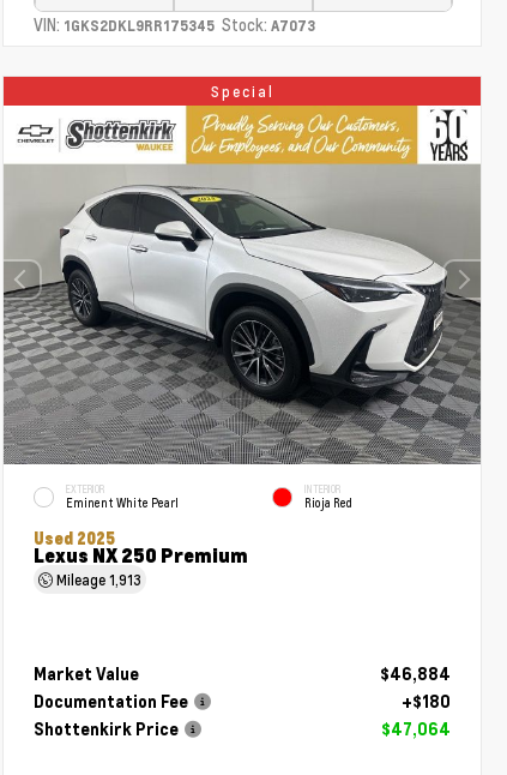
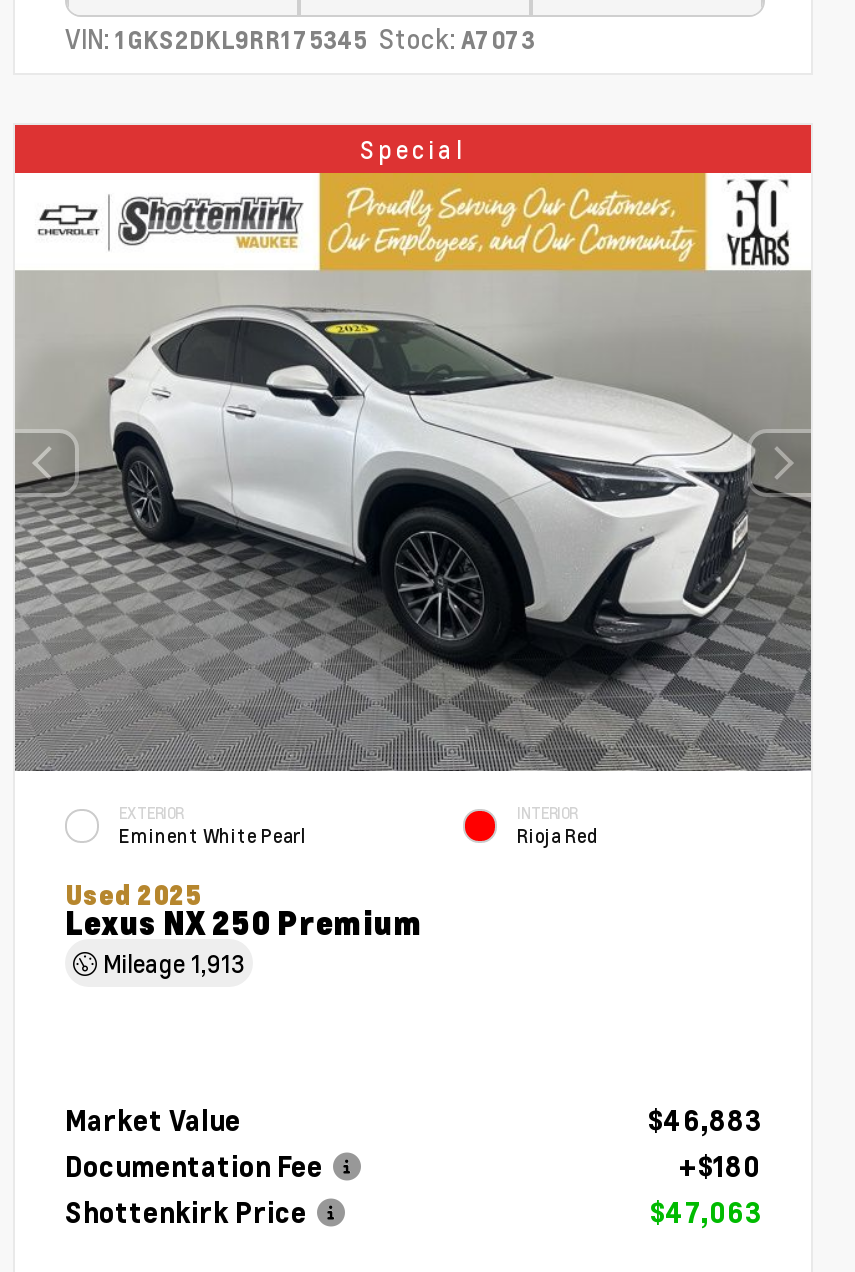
- $46,884
+ $46,883

- $47,064
+ $47,063
